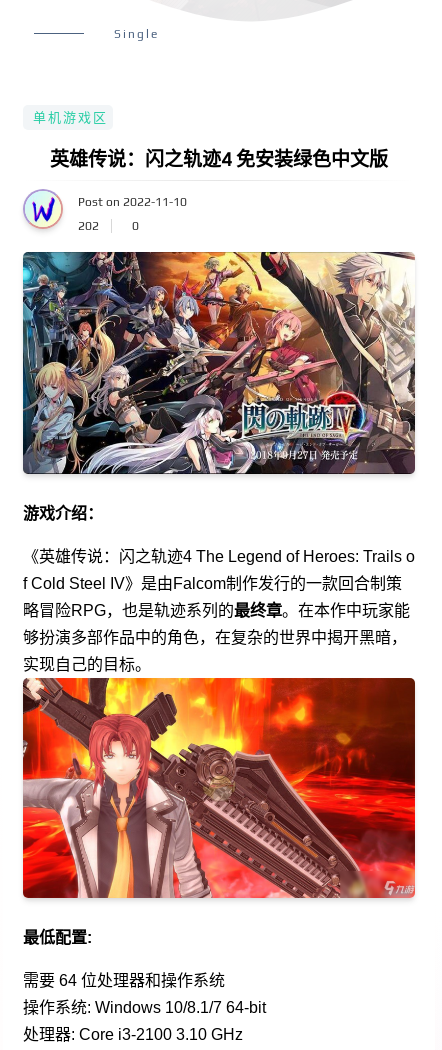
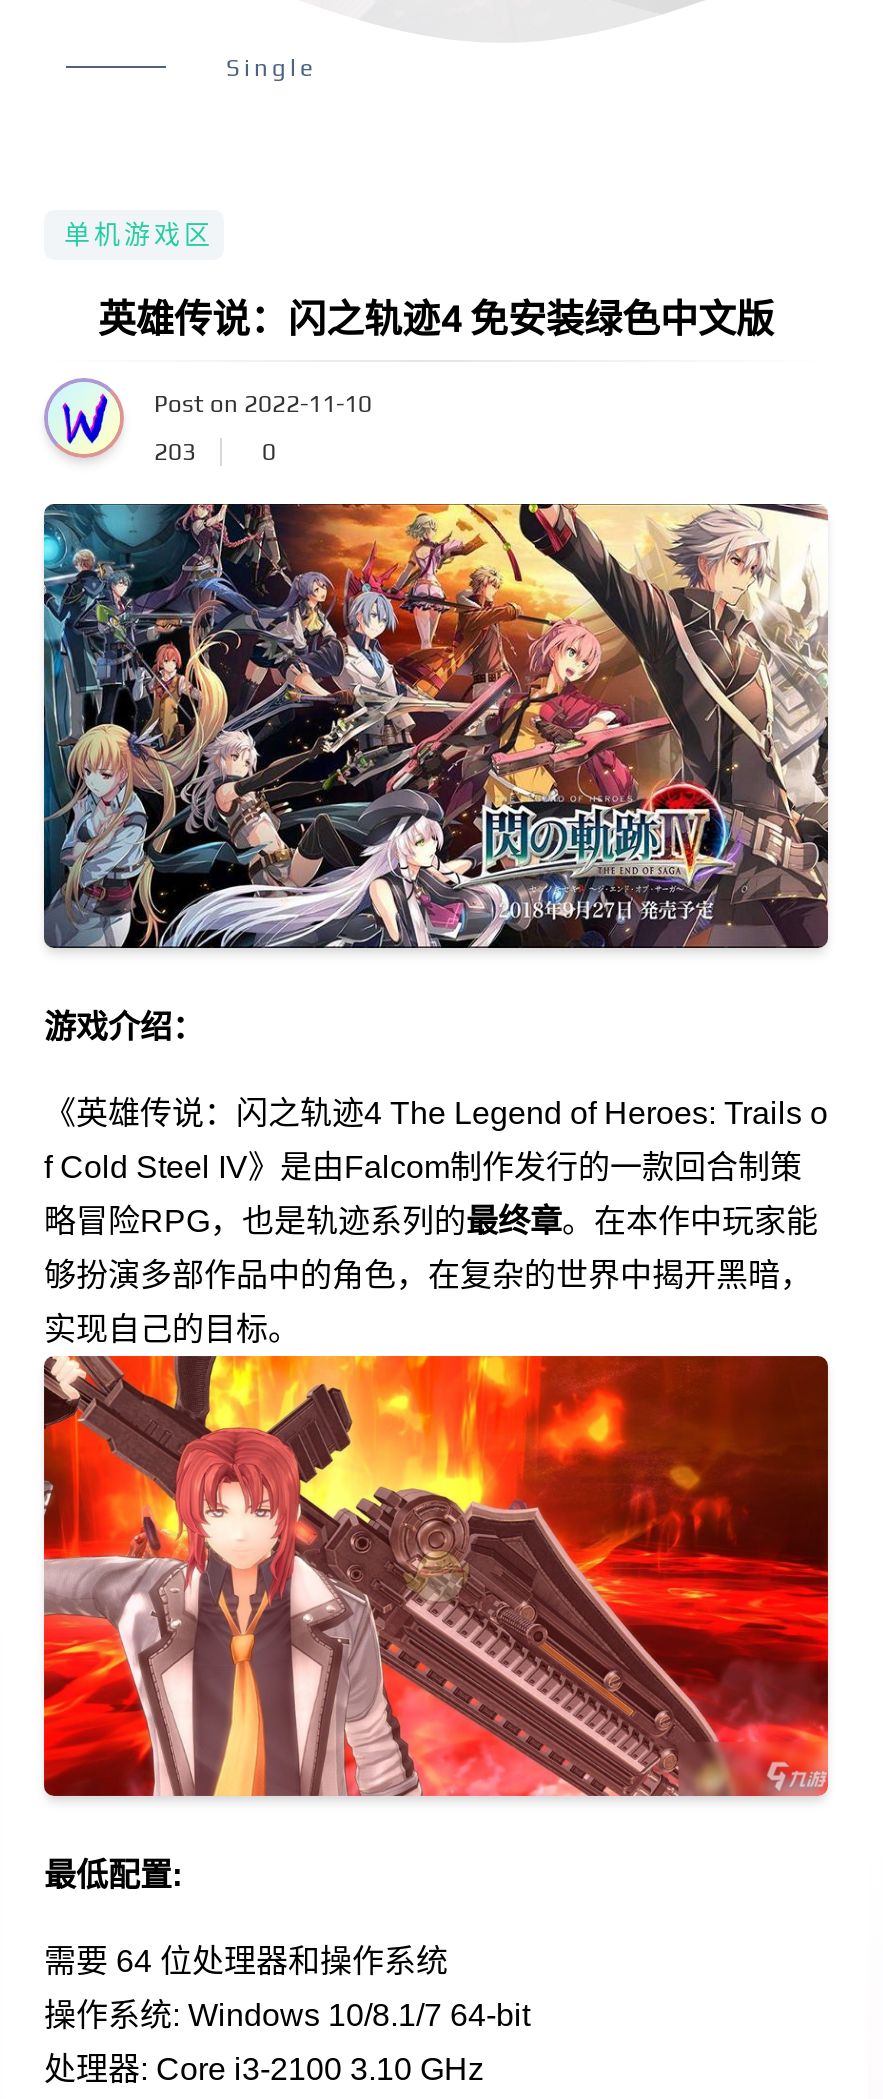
- 202
+ 203
